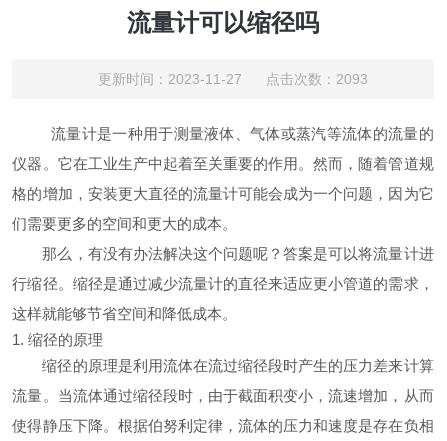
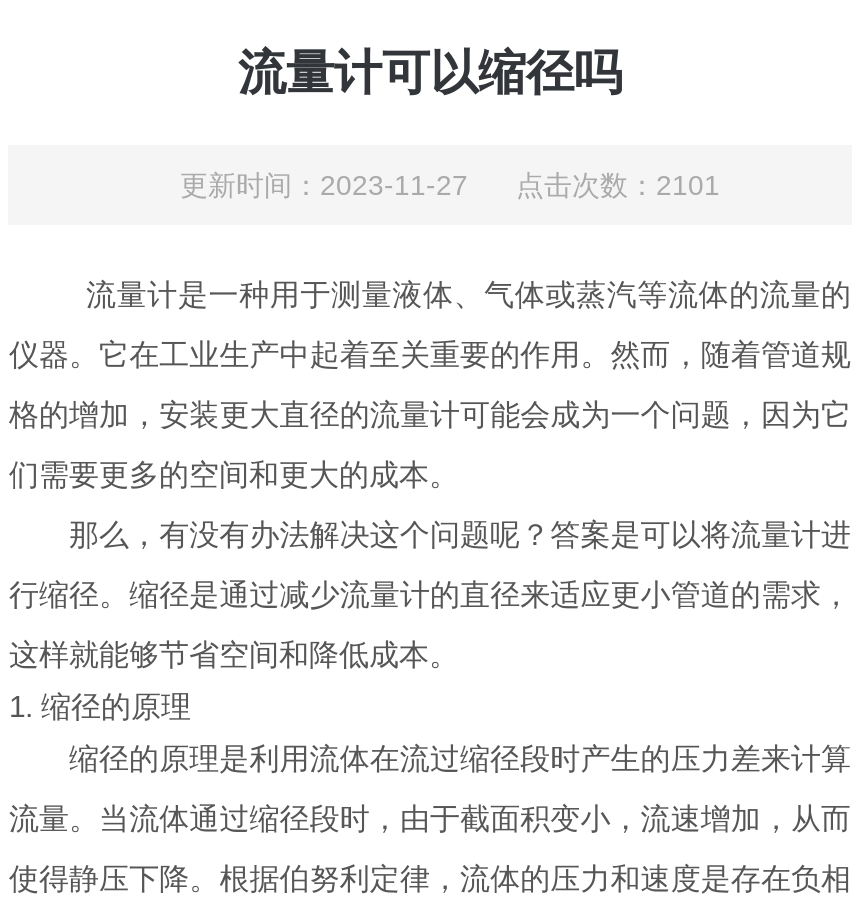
- 更新时间：2023-11-27 点击次数：2093
+ 更新时间：2023-11-27 点击次数：2101
